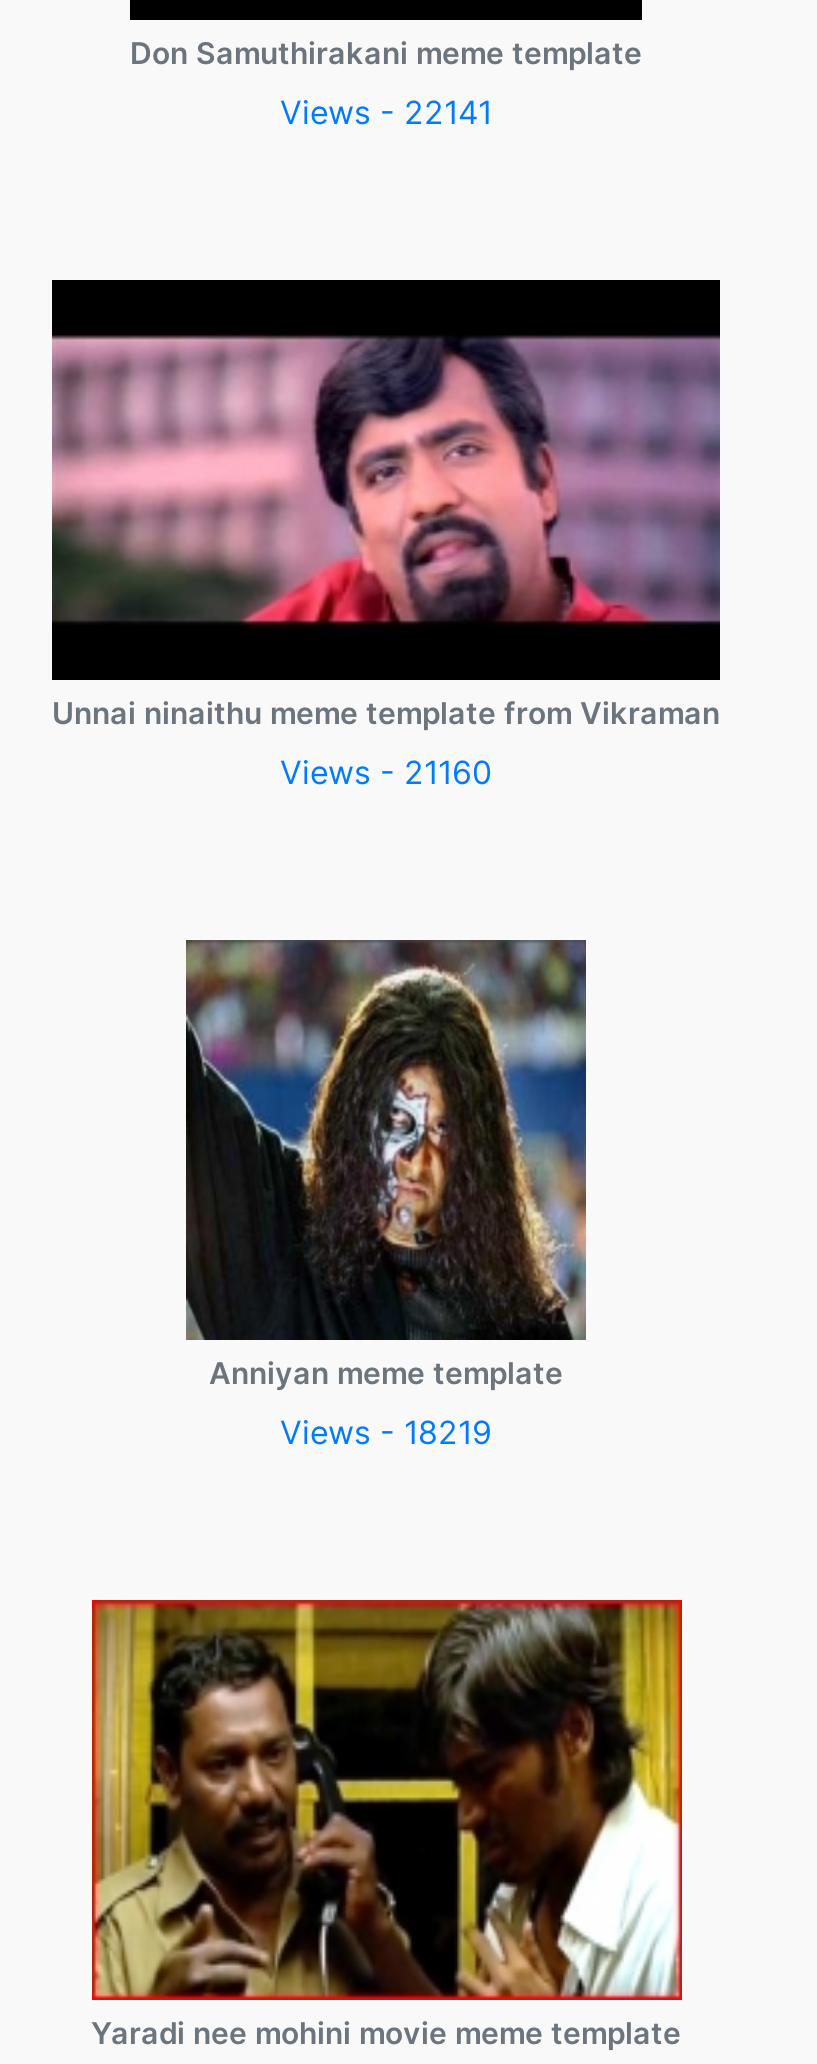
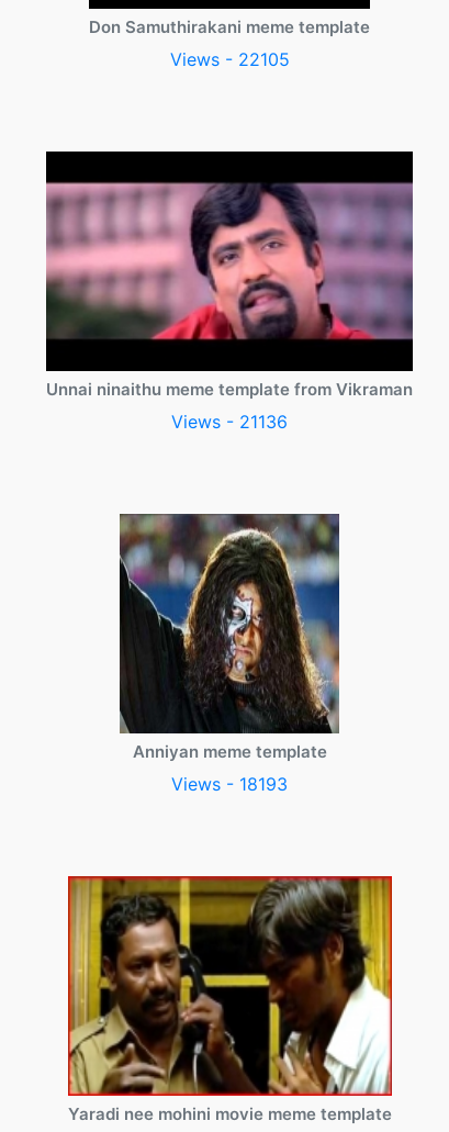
- Views - 22141
+ Views - 22105

- Views - 21160
+ Views - 21136

- Views - 18219
+ Views - 18193
